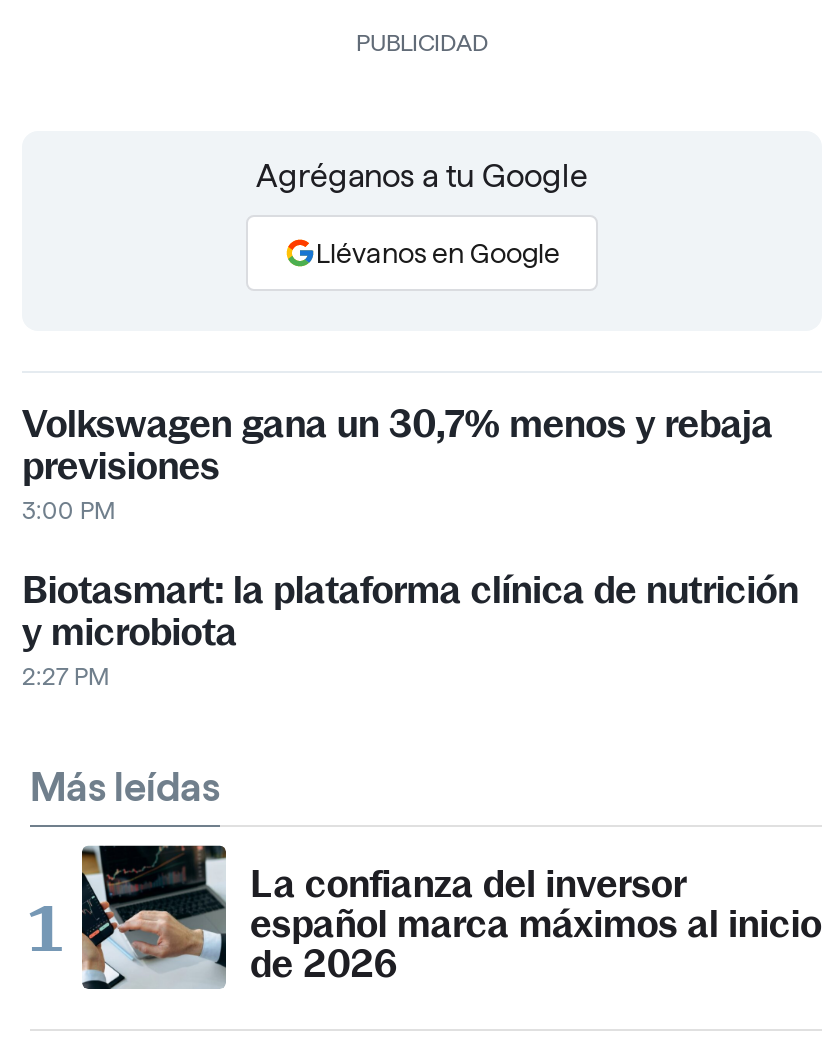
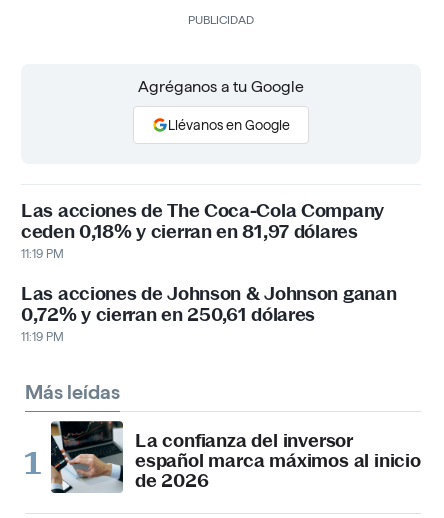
- Volkswagen gana un 30,7% menos y rebaja
- previsiones
- 3:00 PM
+ Las acciones de The Coca-Cola Company
+ ceden 0,18% y cierran en 81,97 dólares
+ 11:19 PM

- Biotasmart: la plataforma clínica de nutrición
- y microbiota
- 2:27 PM
+ Las acciones de Johnson & Johnson ganan
+ 0,72% y cierran en 250,61 dólares
+ 11:19 PM
